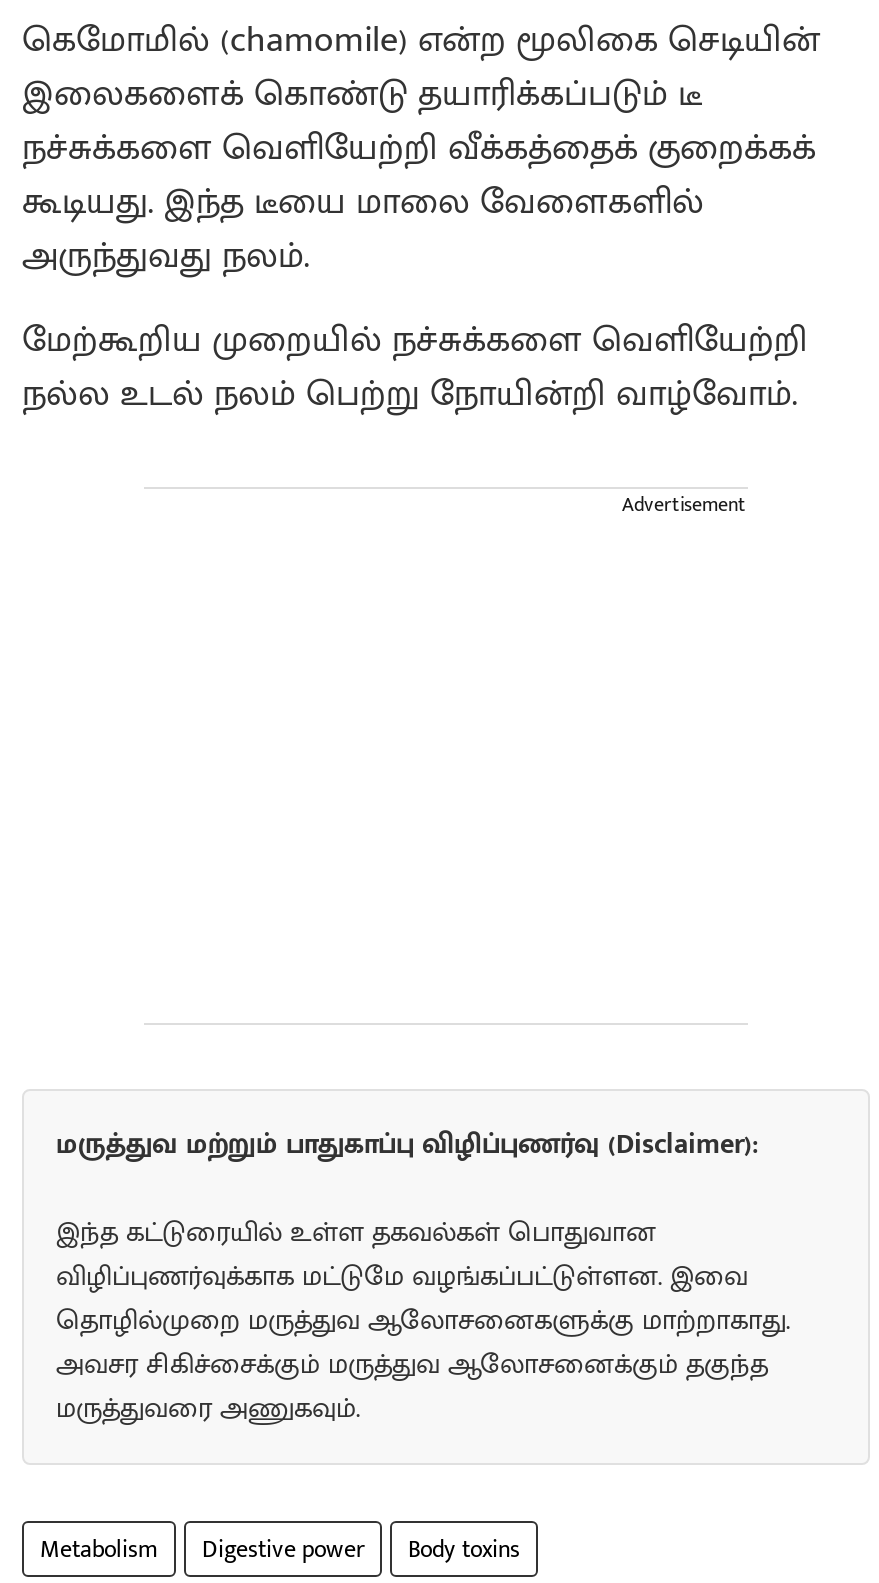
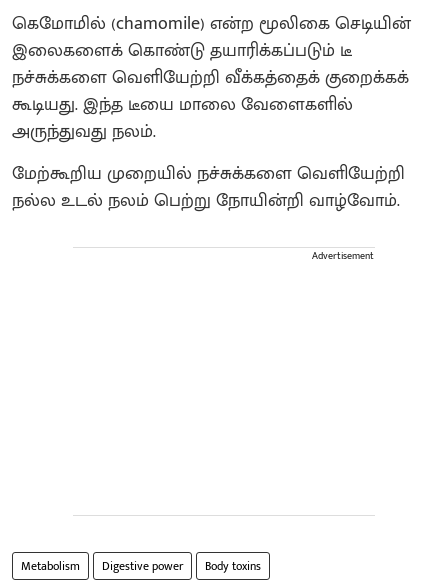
- மருத்துவ மற்றும் பாதுகாப்பு விழிப்புணர்வு (Disclaimer):
- இந்த கட்டுரையில் உள்ள தகவல்கள் பொதுவான
- விழிப்புணர்வுக்காக மட்டுமே வழங்கப்பட்டுள்ளன. இவை
- தொழில்முறை மருத்துவ ஆலோசனைகளுக்கு மாற்றாகாது.
- அவசர சிகிச்சைக்கும் மருத்துவ ஆலோசனைக்கும் தகுந்த
- மருத்துவரை அணுகவும்.
